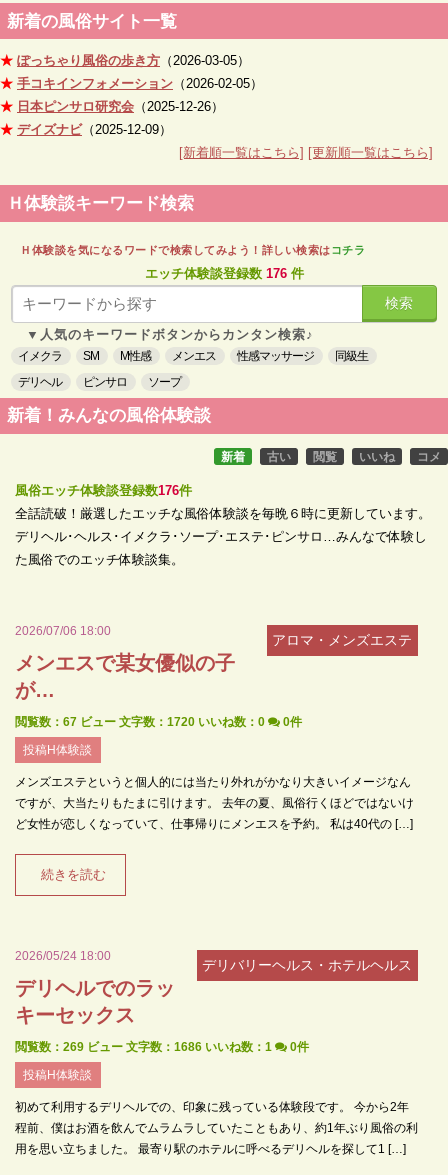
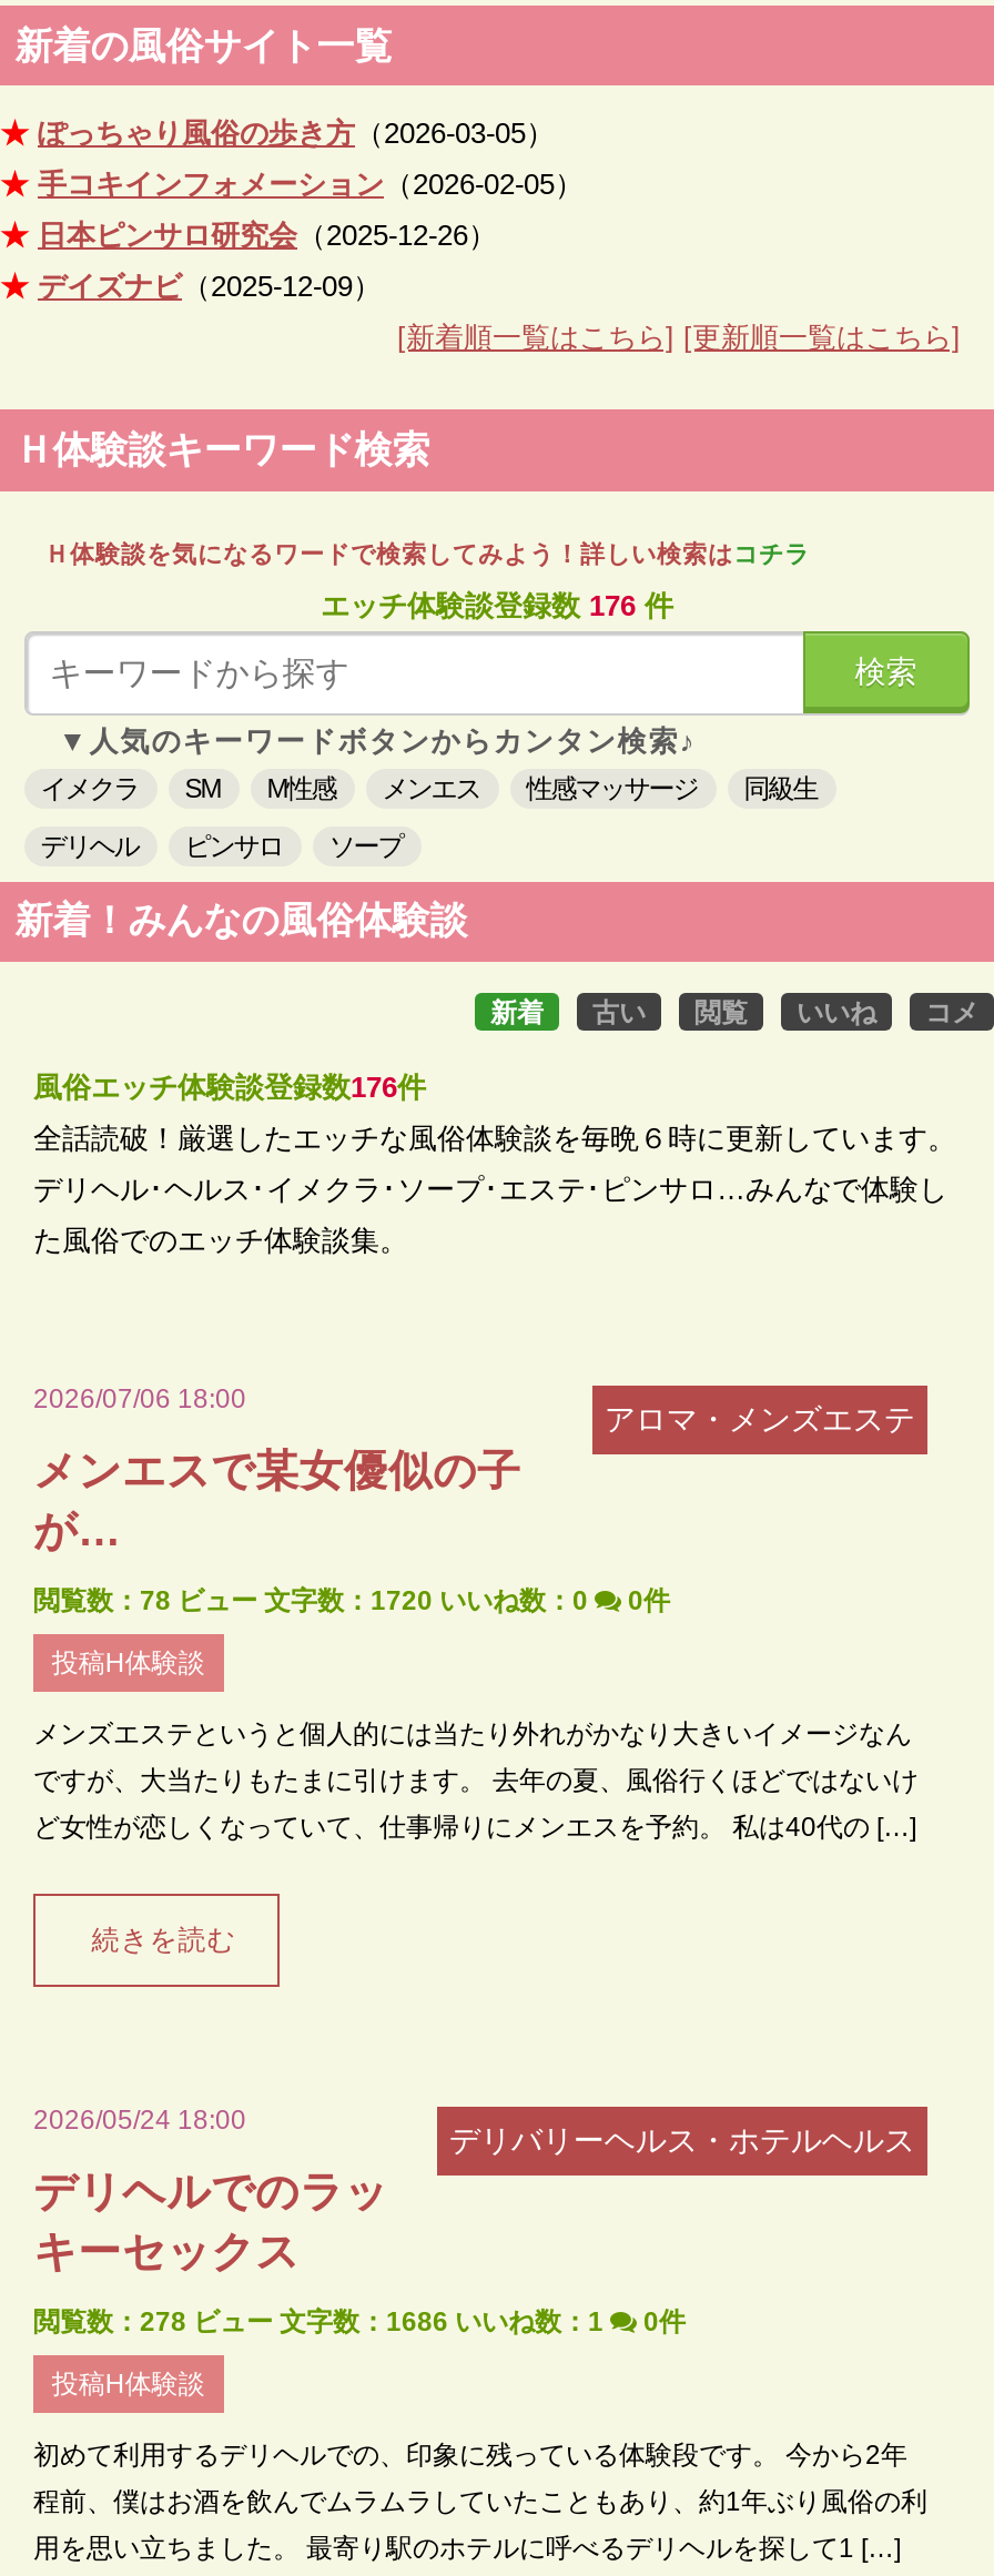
- 閲覧数：67 ビュー 文字数：1720 いいね数：0
+ 閲覧数：78 ビュー 文字数：1720 いいね数：0

- 閲覧数：269 ビュー 文字数：1686 いいね数：1
+ 閲覧数：278 ビュー 文字数：1686 いいね数：1
